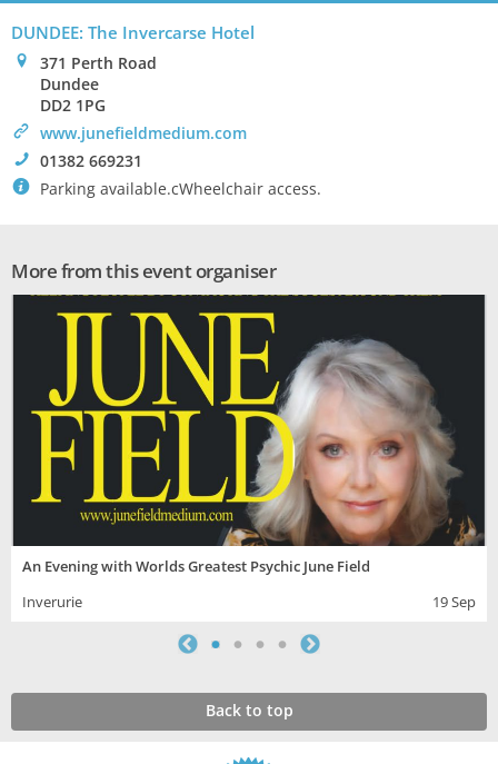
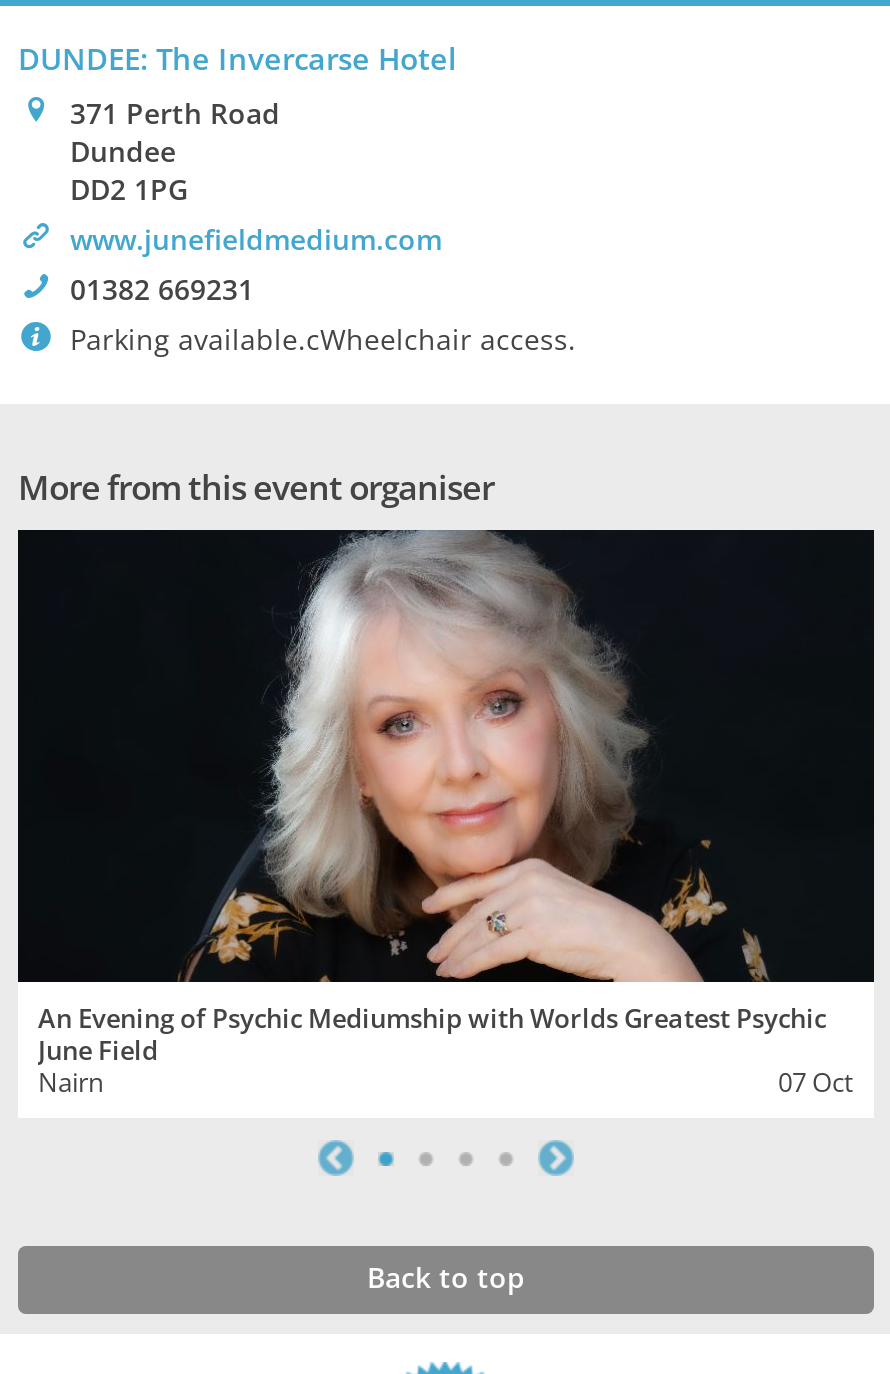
- [image]
- An Evening with Worlds Greatest Psychic June Field
- Inverurie
- 19 Sep
+ [image]
+ An Evening of Psychic Mediumship with Worlds Greatest Psychic
+ June Field
+ Nairn
+ 07 Oct
